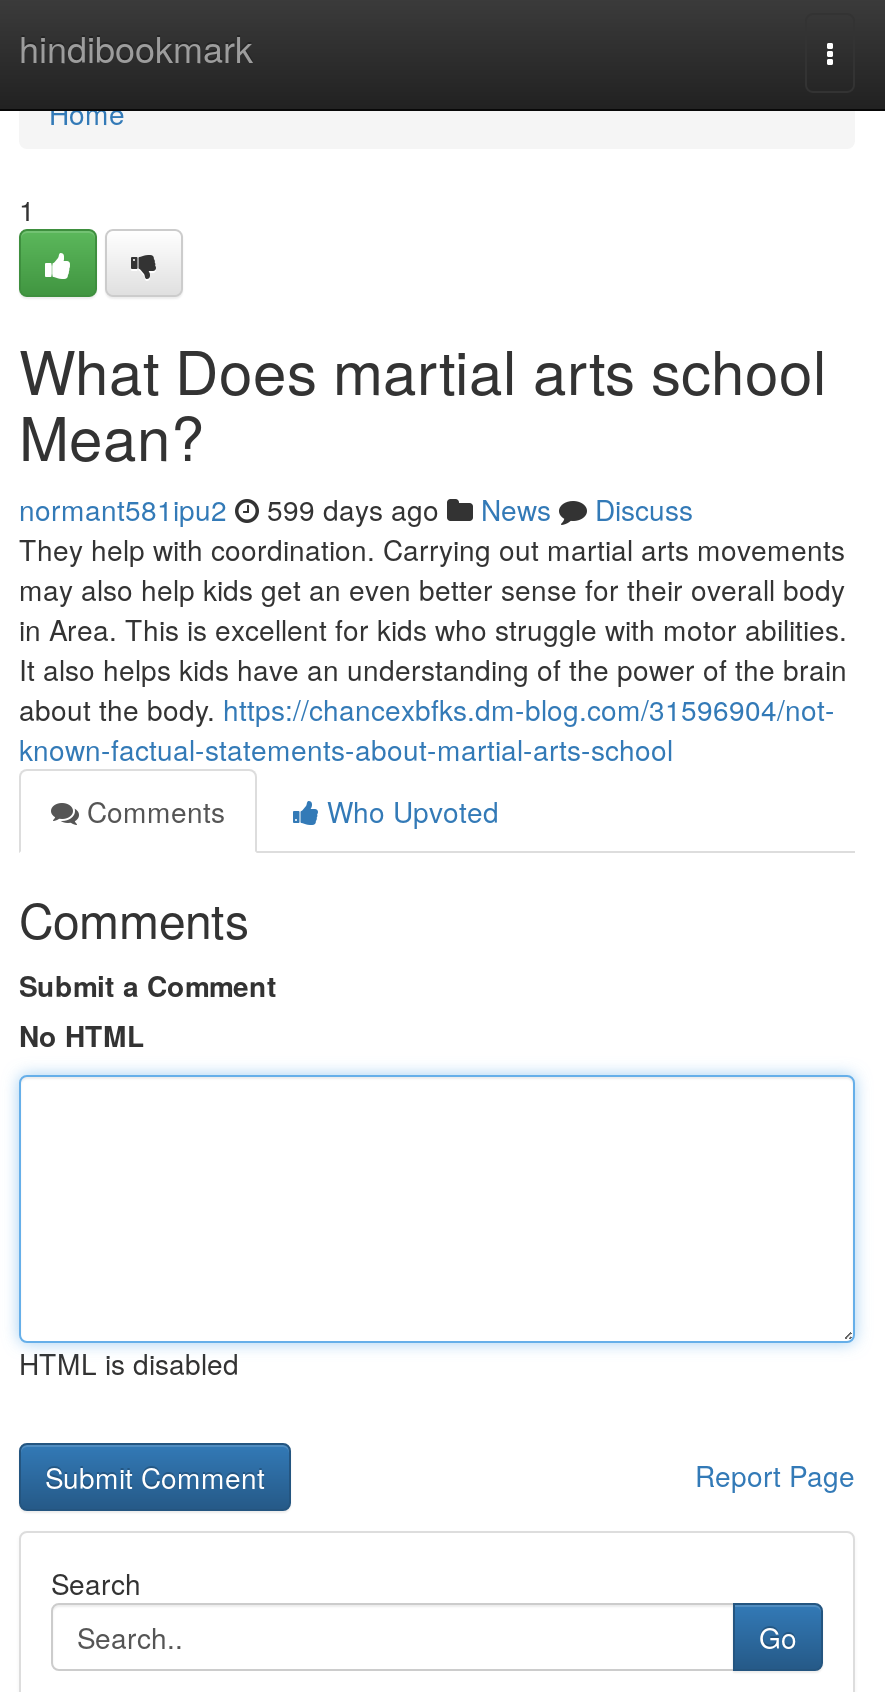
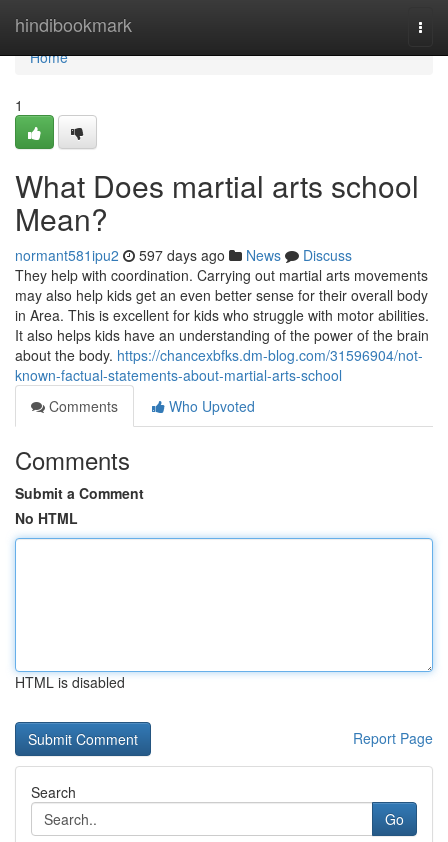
- normant581ipu2 599 days ago News Discuss
+ normant581ipu2 597 days ago News Discuss
